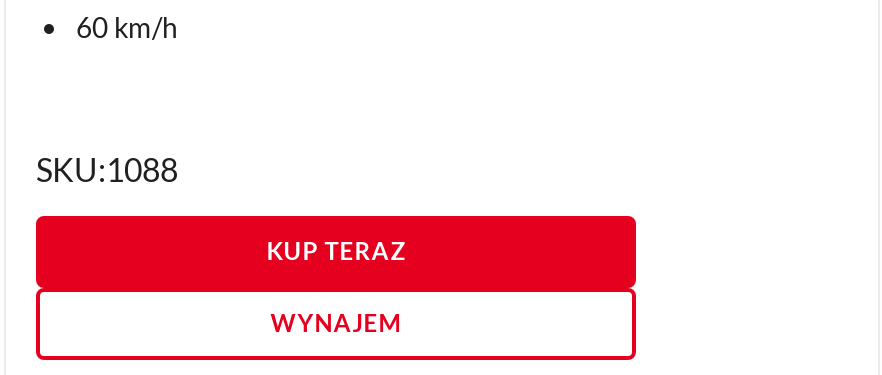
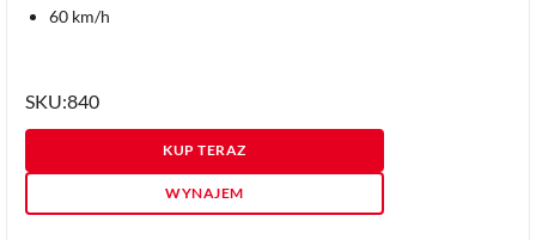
- SKU:1088
+ SKU:840
